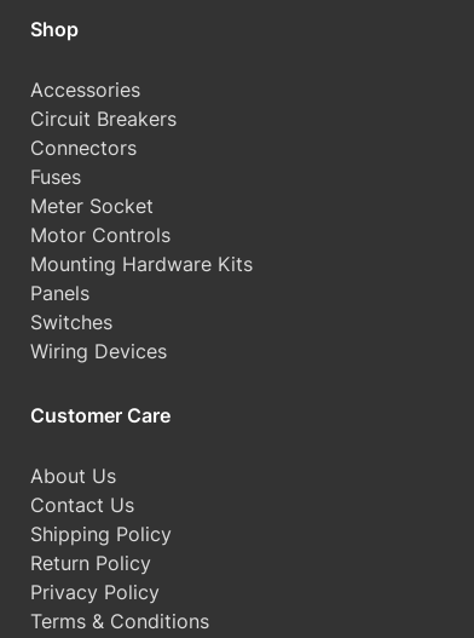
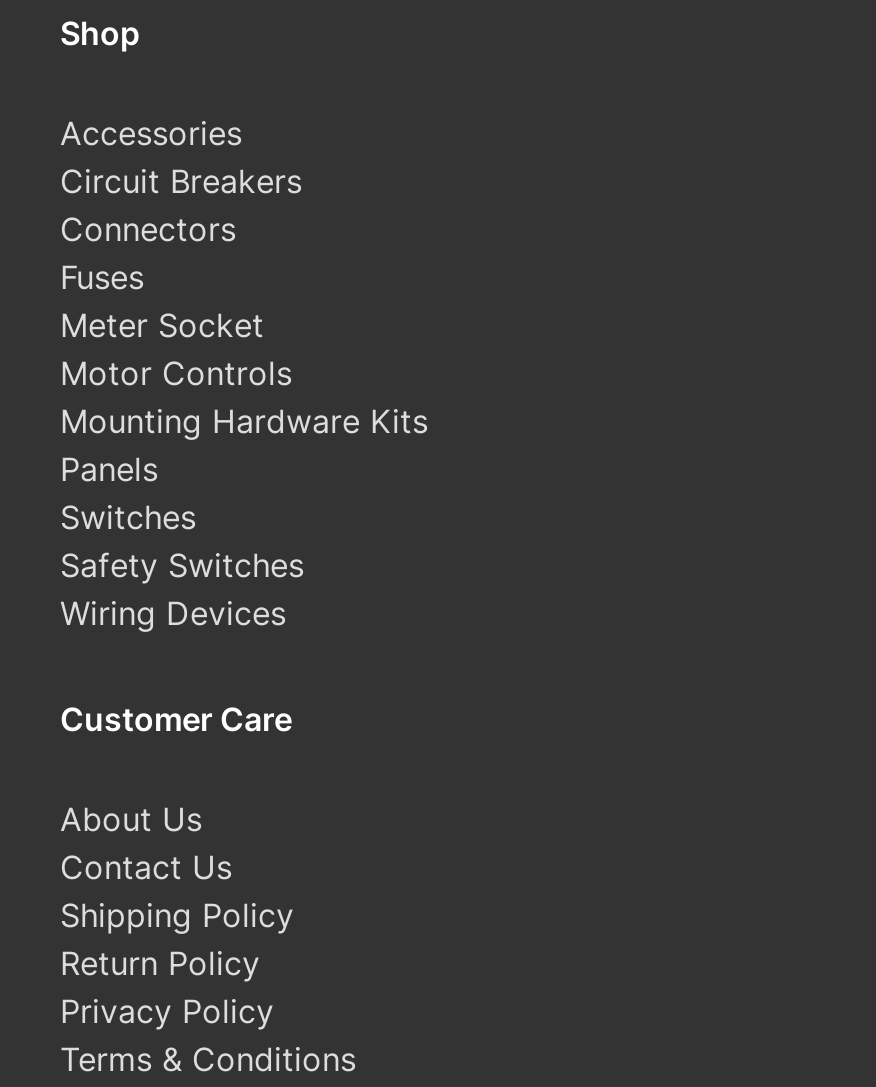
+ Safety Switches
